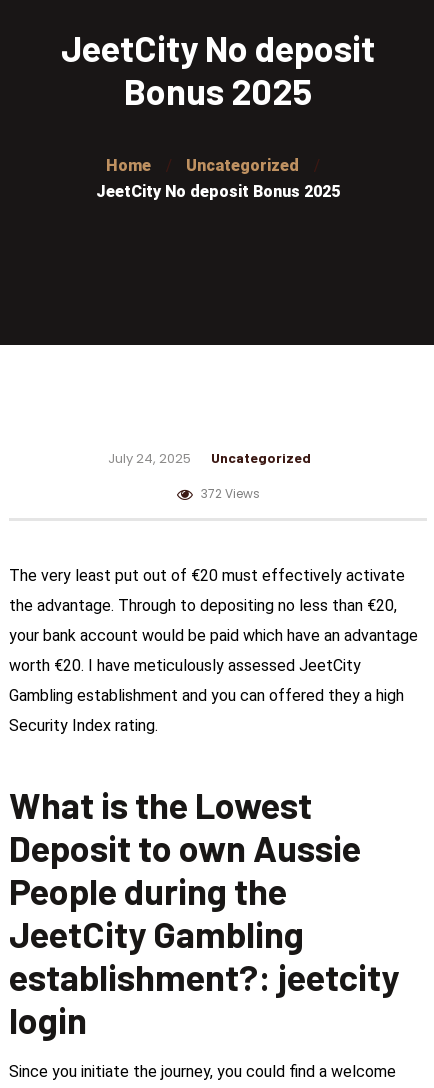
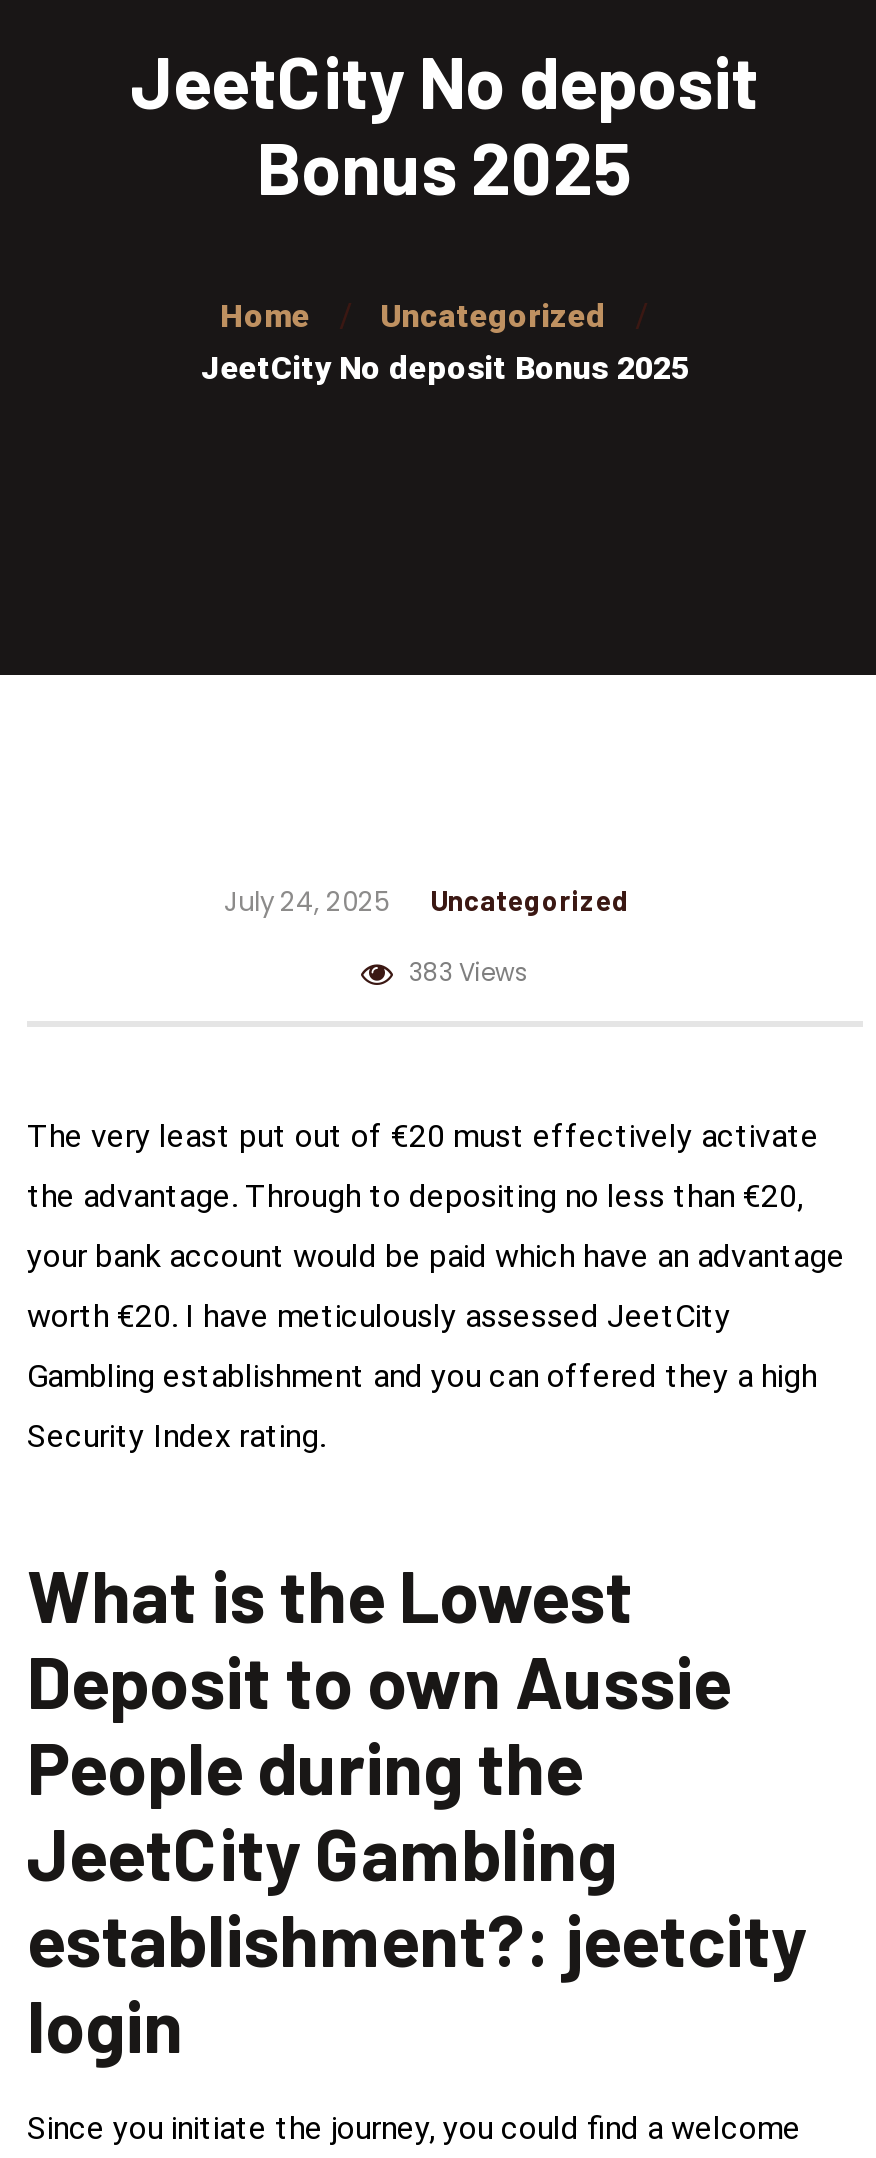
- 372 Views
+ 383 Views
